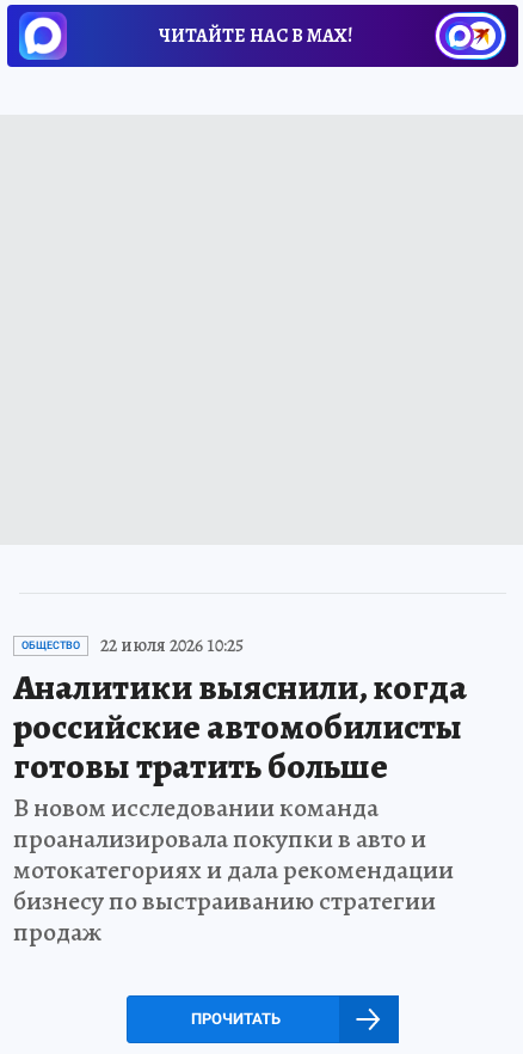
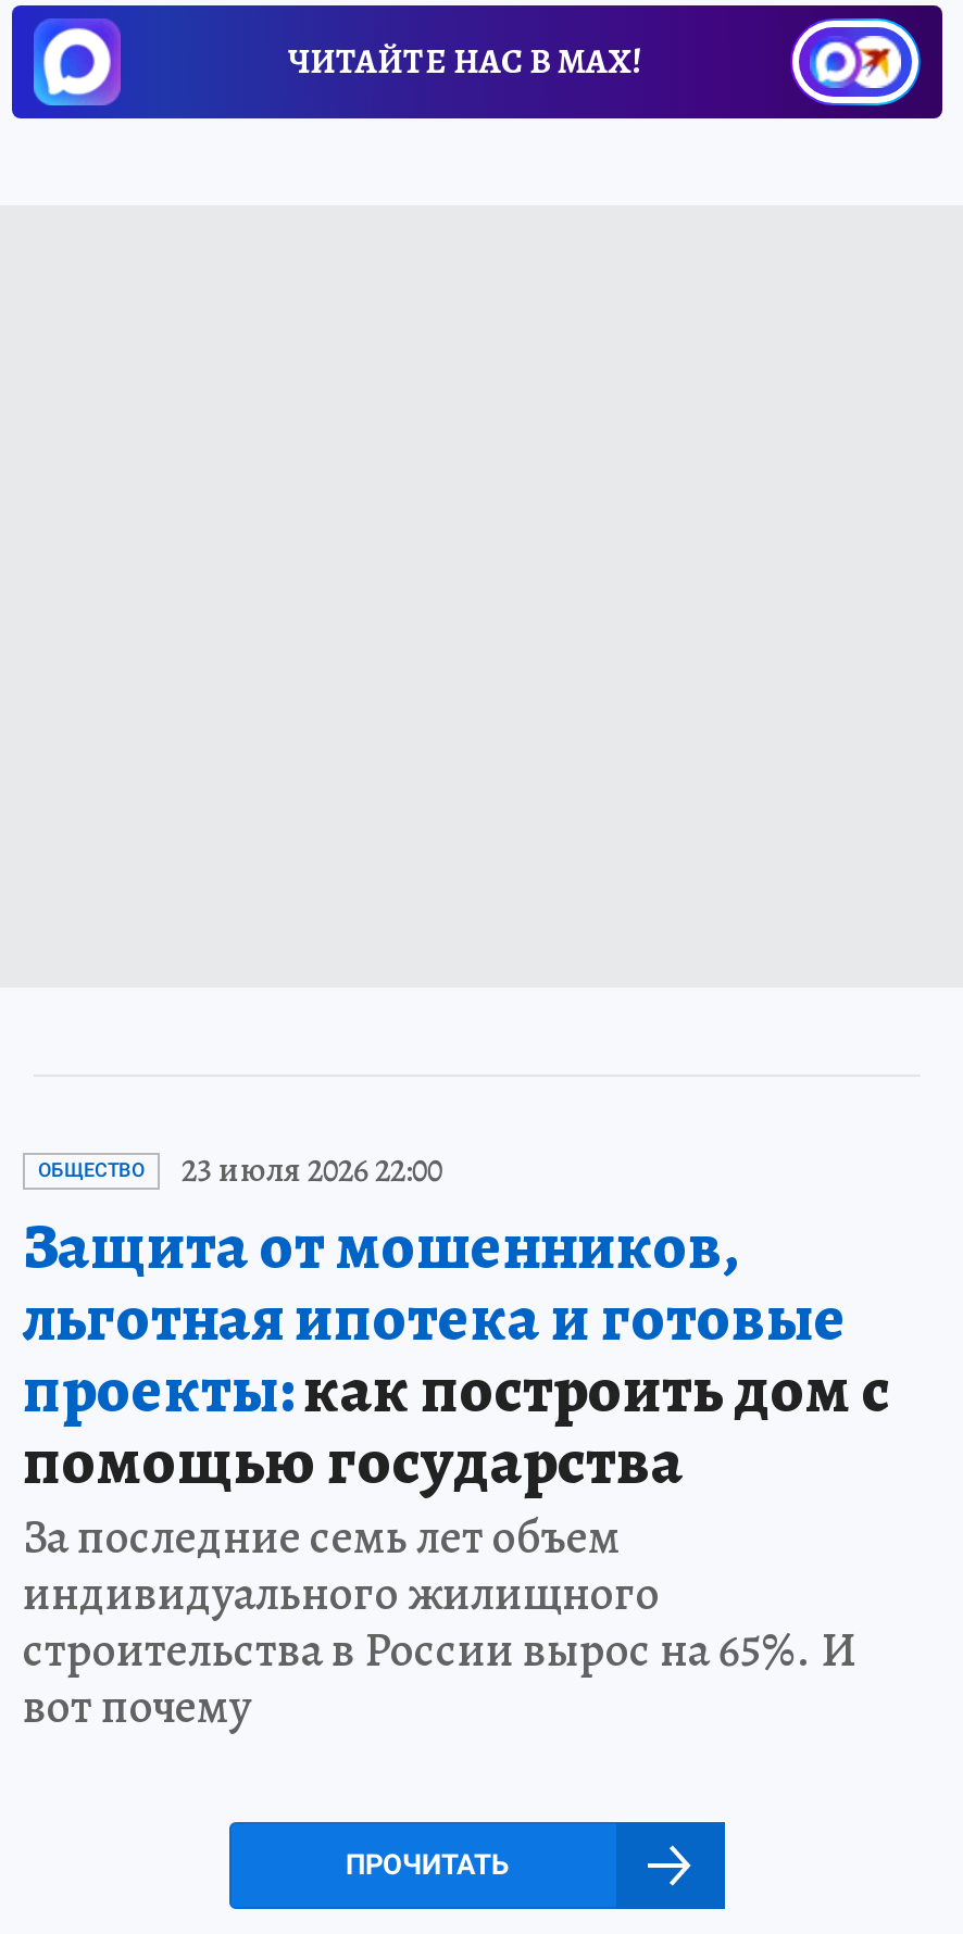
- 22 июля 2026 10:25
- Аналитики выяснили, когда
- российские автомобилисты
- готовы тратить больше
- В новом исследовании команда
- проанализировала покупки в авто и
- мотокатегориях и дала рекомендации
- бизнесу по выстраиванию стратегии
- продаж
+ 23 июля 2026 22:00
+ Защита от мошенников,
+ льготная ипотека и готовые
+ проекты:как построить дом с
+ помощью государства
+ За последние семь лет объем
+ индивидуального жилищного
+ строительства в России вырос на 65%. И
+ вот почему
